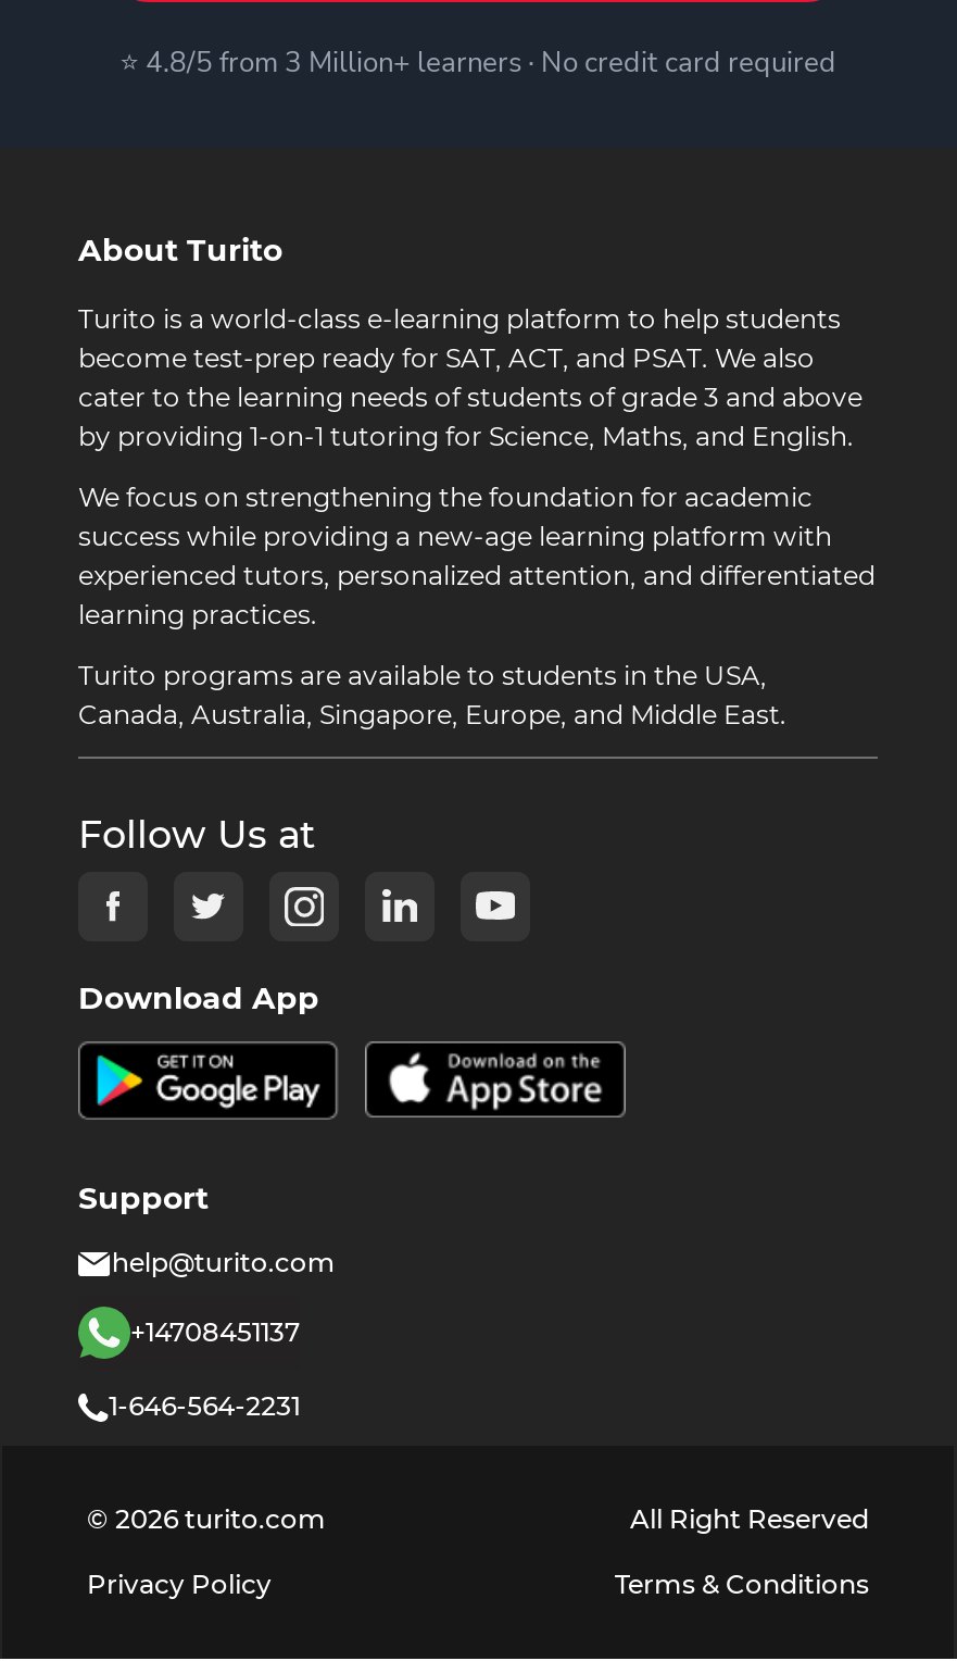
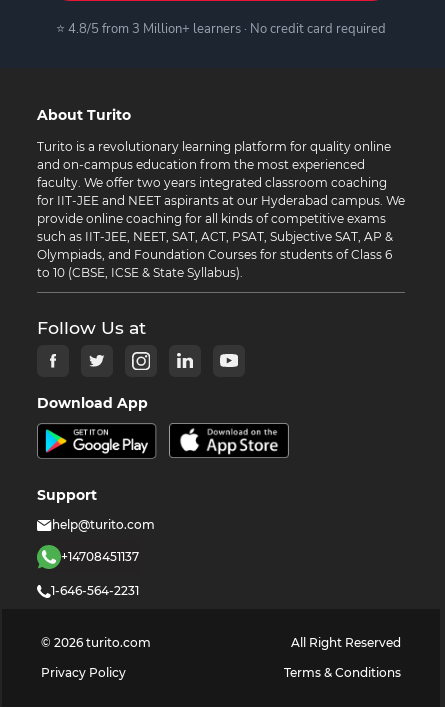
- Turito is a world-class e-learning platform to help students
- become test-prep ready for SAT, ACT, and PSAT. We also
- cater to the learning needs of students of grade 3 and above
- by providing 1-on-1 tutoring for Science, Maths, and English.
- We focus on strengthening the foundation for academic
- success while providing a new-age learning platform with
- experienced tutors, personalized attention, and differentiated
- learning practices.
- Turito programs are available to students in the USA,
- Canada, Australia, Singapore, Europe, and Middle East.
+ Turito is a revolutionary learning platform for quality online
+ and on-campus education from the most experienced
+ faculty. We offer two years integrated classroom coaching
+ for IIT-JEE and NEET aspirants at our Hyderabad campus. We
+ provide online coaching for all kinds of competitive exams
+ such as IIT-JEE, NEET, SAT, ACT, PSAT, Subjective SAT, AP &
+ Olympiads, and Foundation Courses for students of Class 6
+ to 10 (CBSE, ICSE & State Syllabus).
